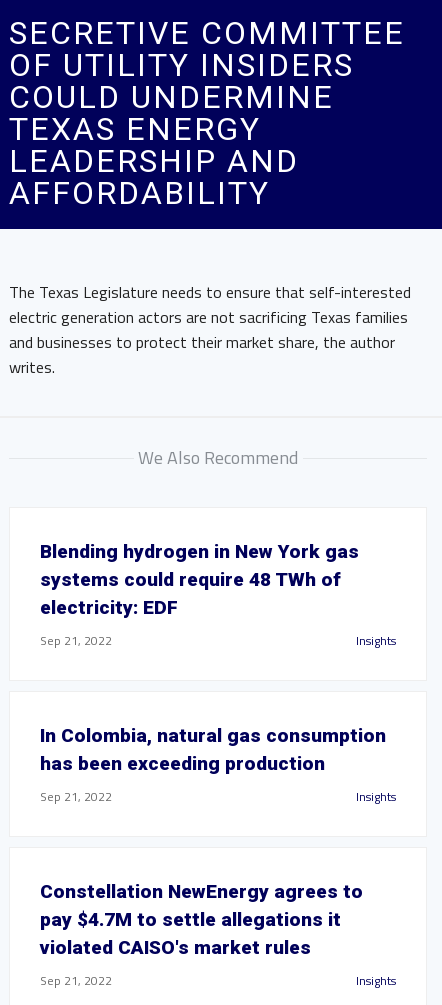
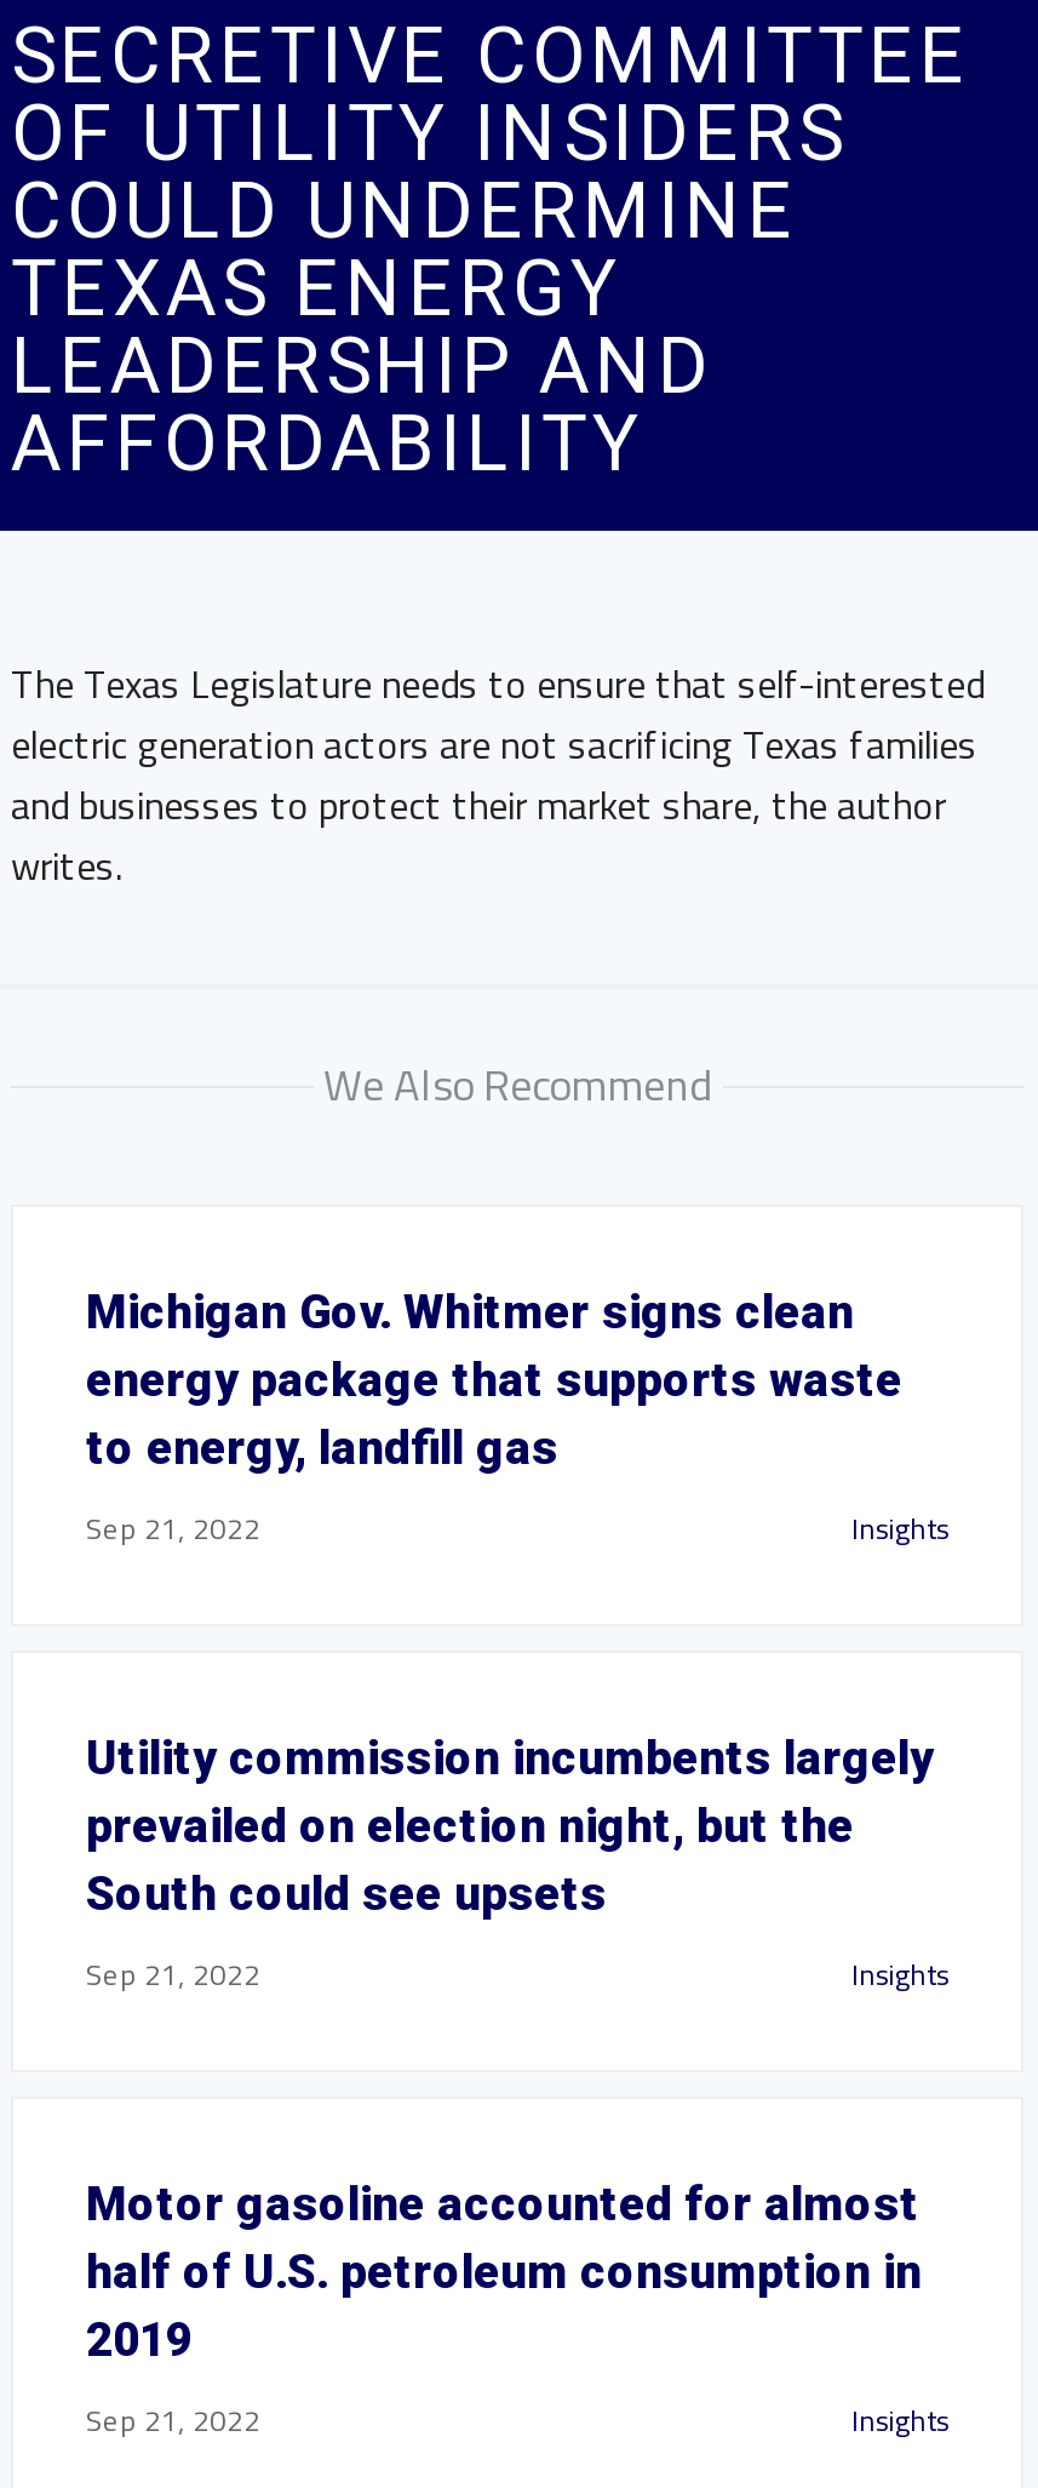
- Blending hydrogen in New York gas
- systems could require 48 TWh of
- electricity: EDF
+ Michigan Gov. Whitmer signs clean
+ energy package that supports waste
+ to energy, landfill gas

- In Colombia, natural gas consumption
- has been exceeding production
+ Utility commission incumbents largely
+ prevailed on election night, but the
+ South could see upsets

- Constellation NewEnergy agrees to
- pay $4.7M to settle allegations it
- violated CAISO's market rules
+ Motor gasoline accounted for almost
+ half of U.S. petroleum consumption in
+ 2019
